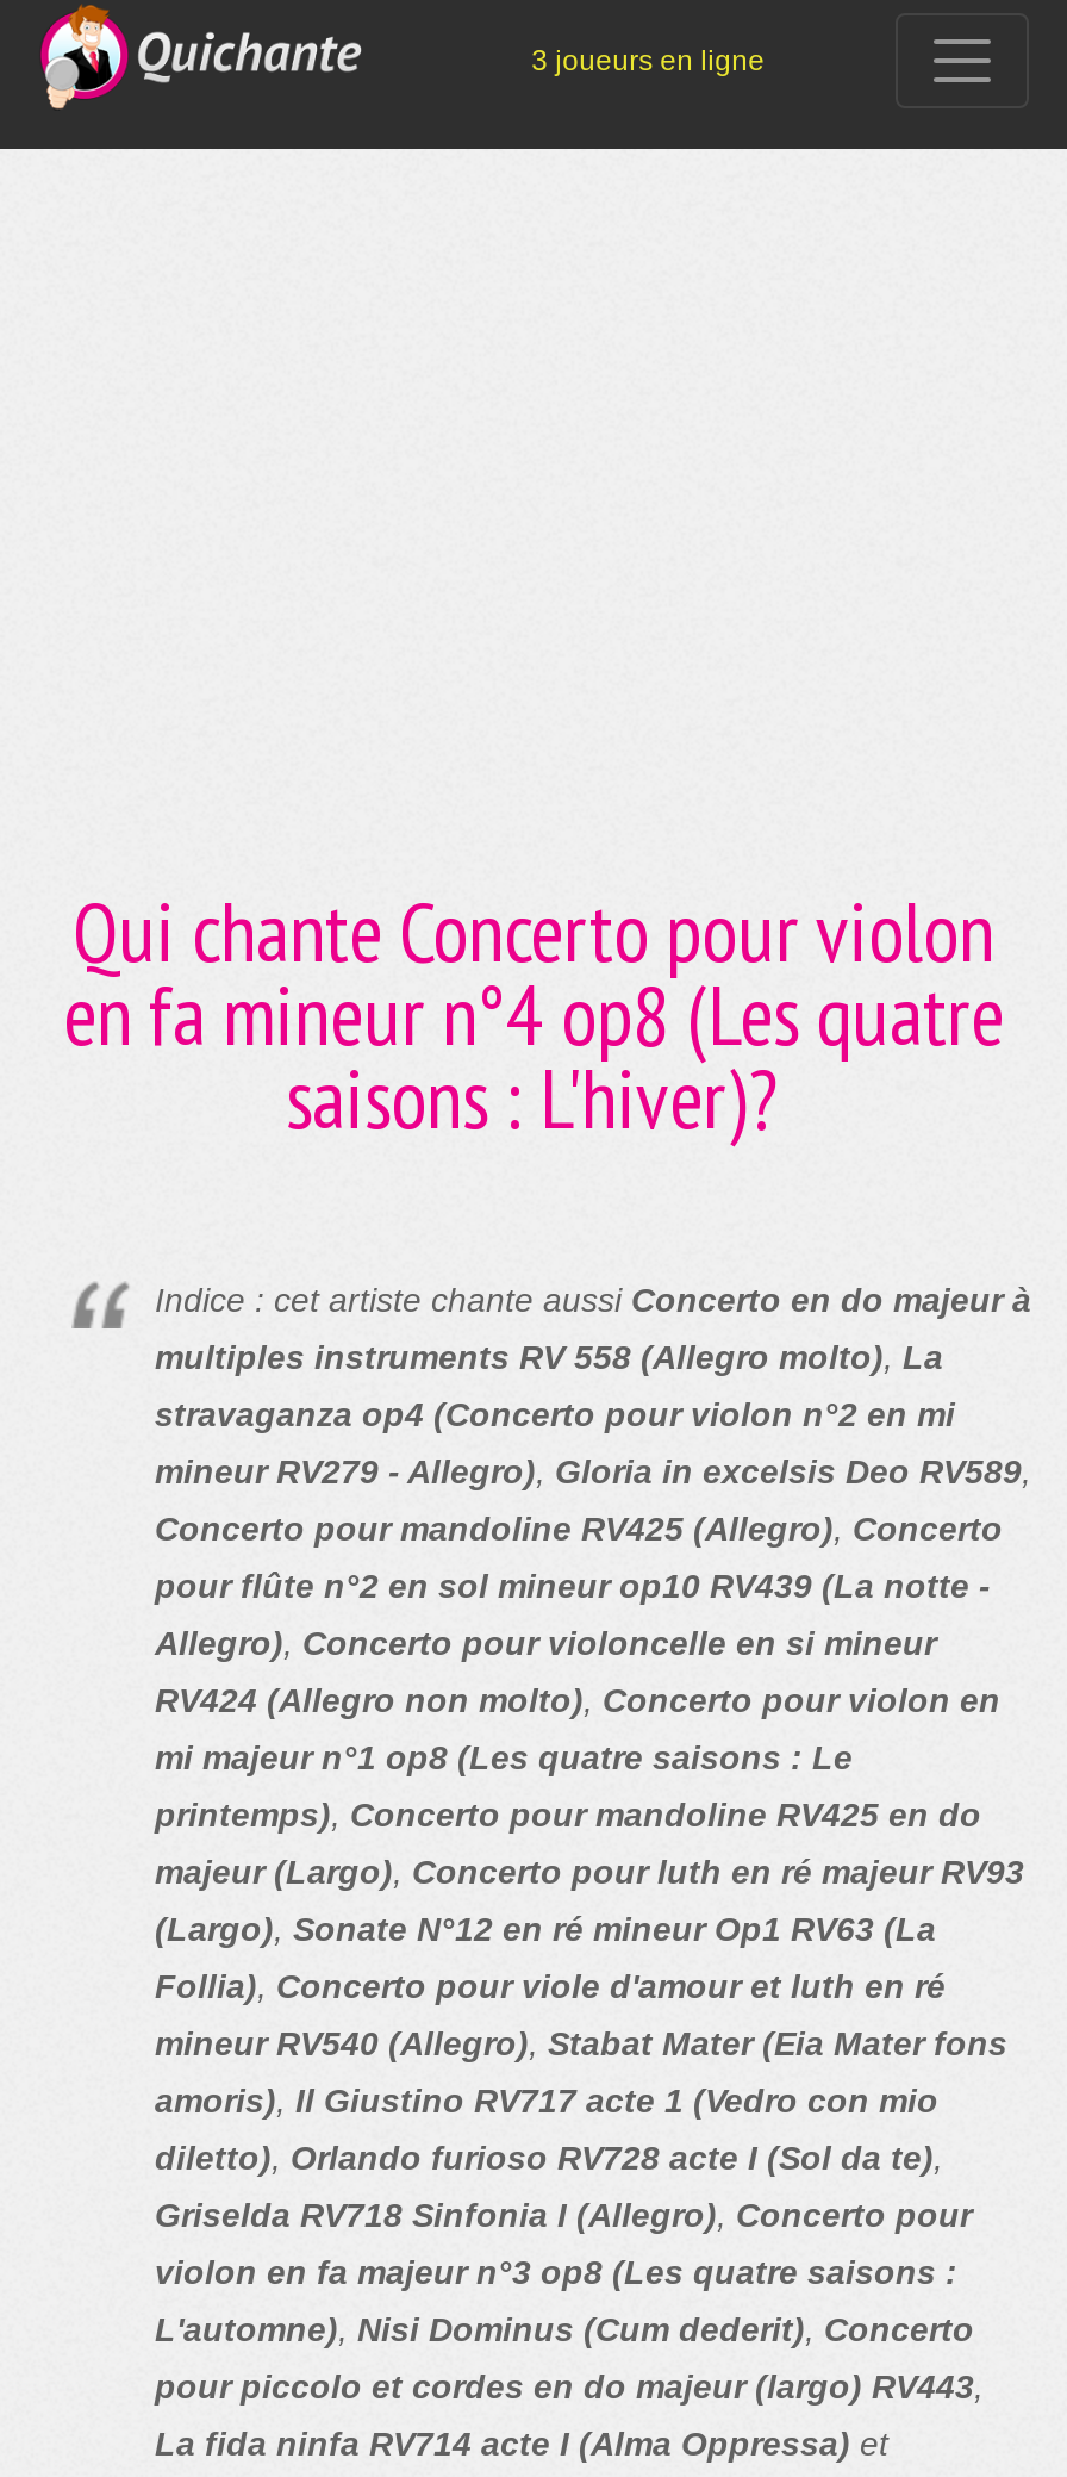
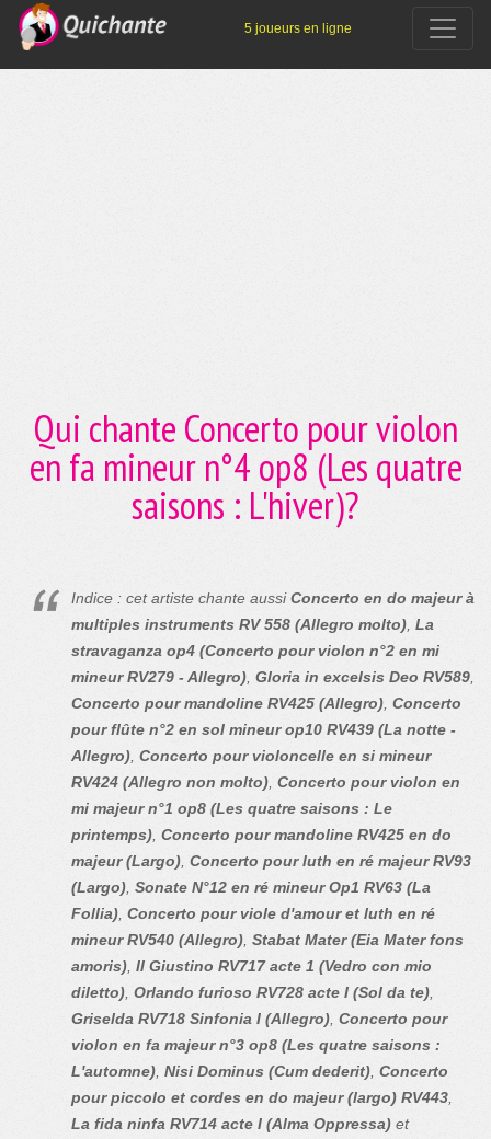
- 3 joueurs en ligne
+ 5 joueurs en ligne
